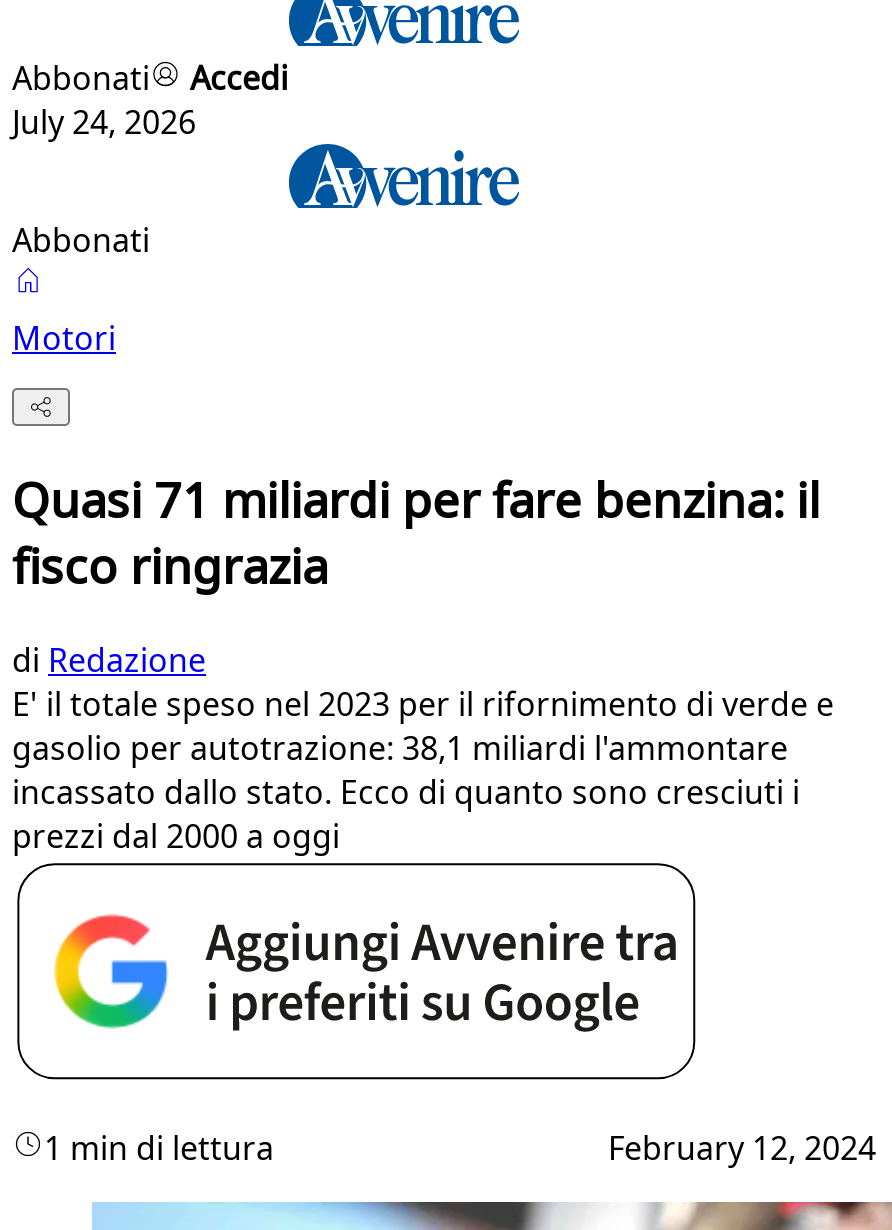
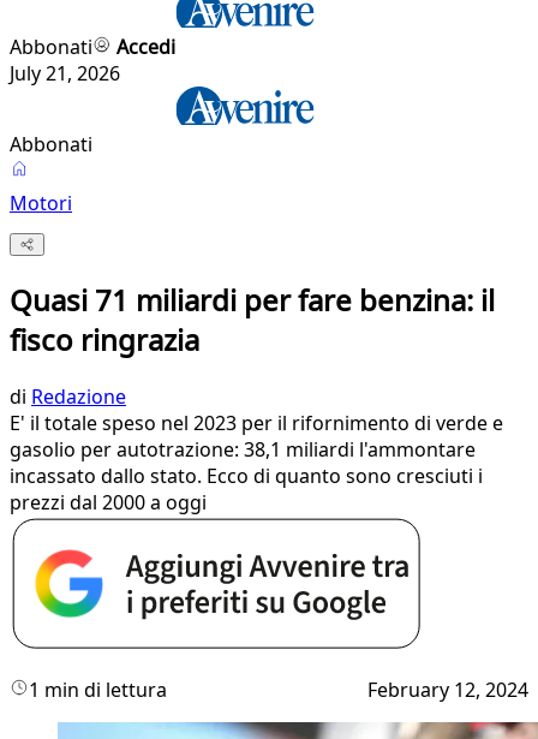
- July 24, 2026
+ July 21, 2026
